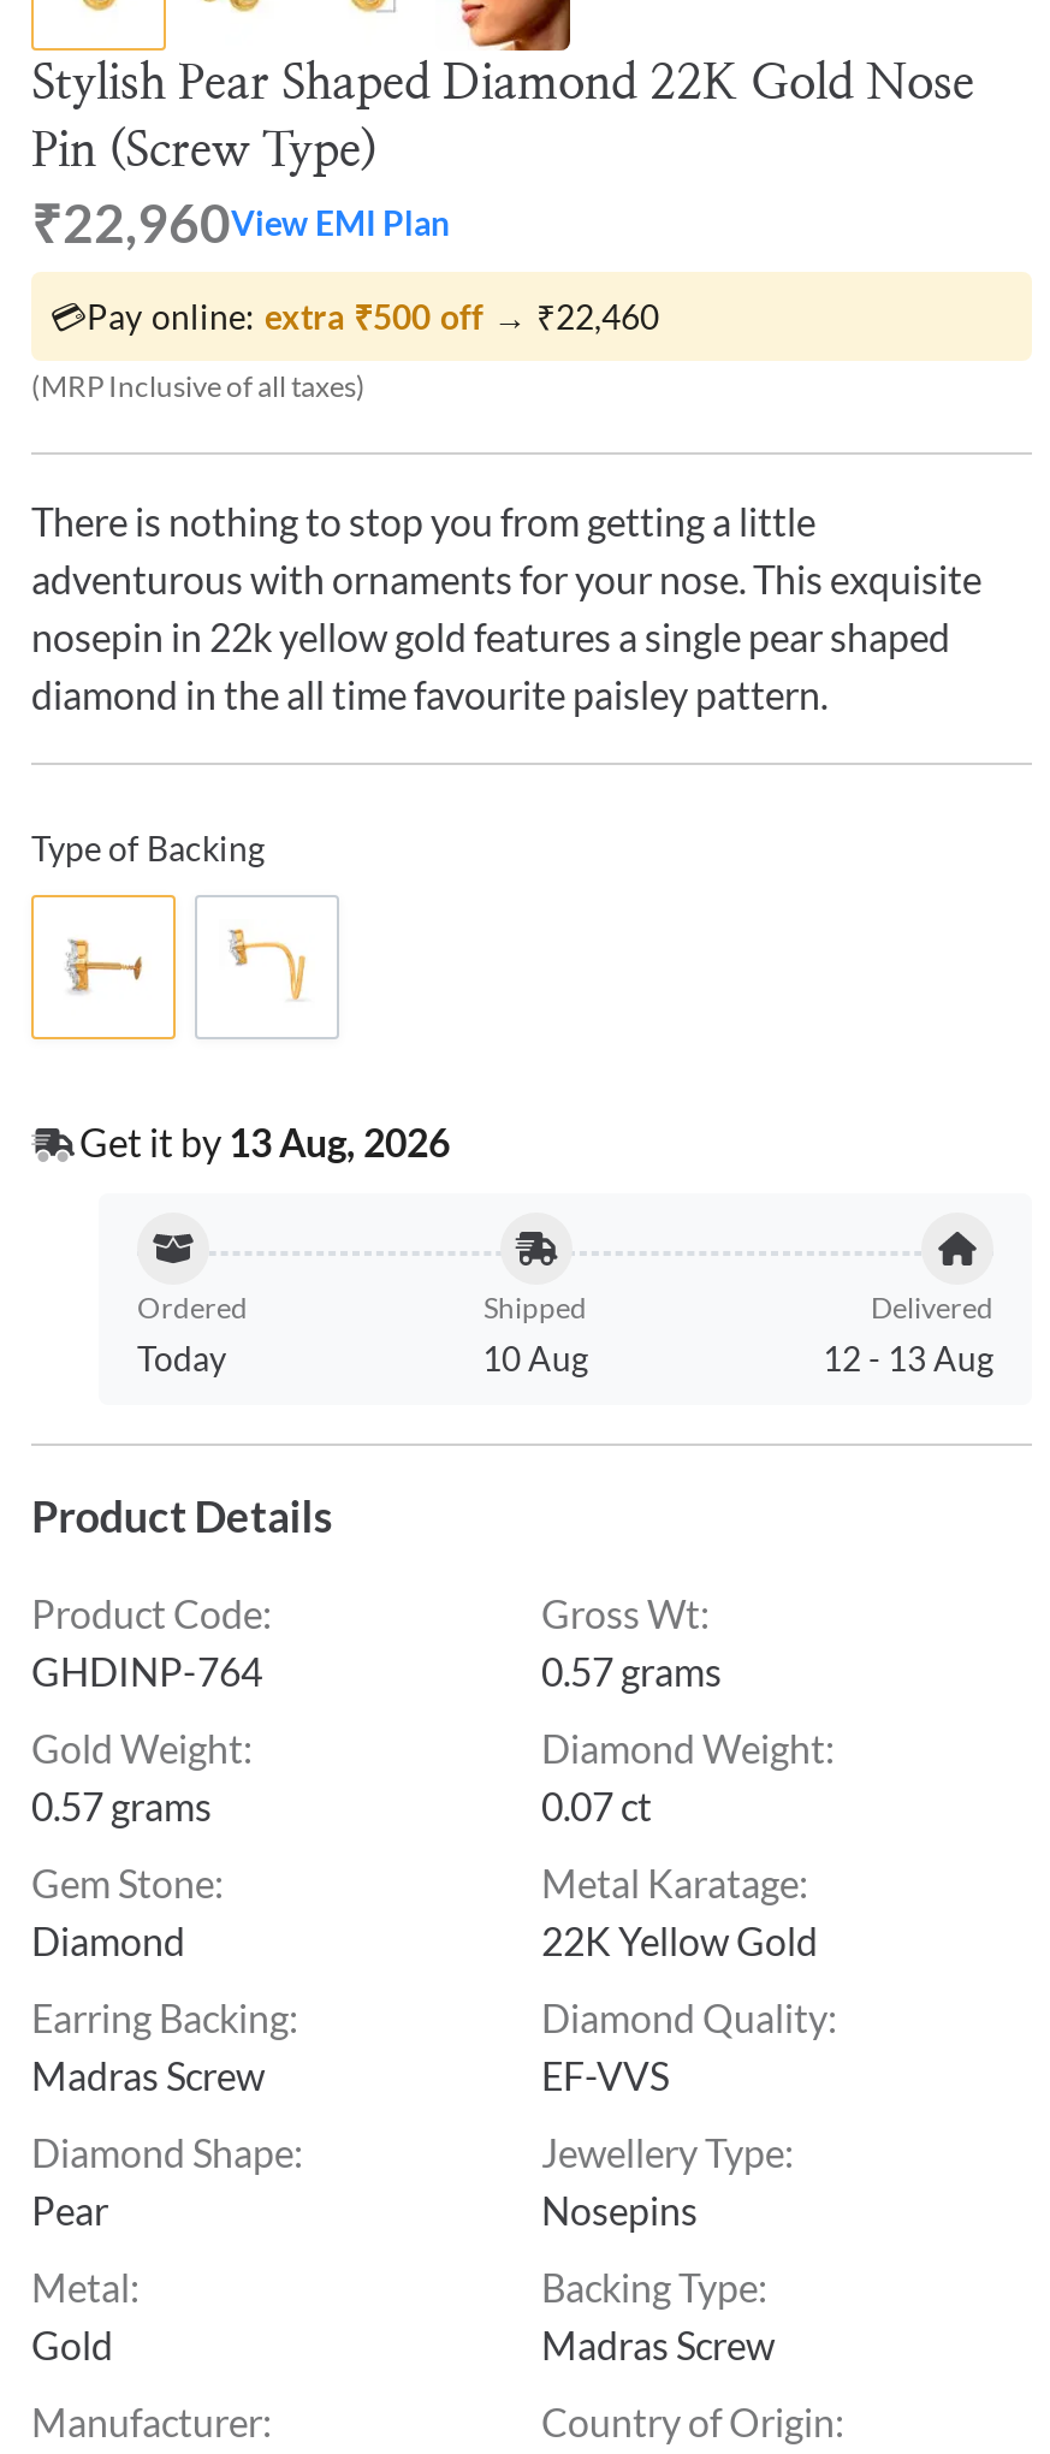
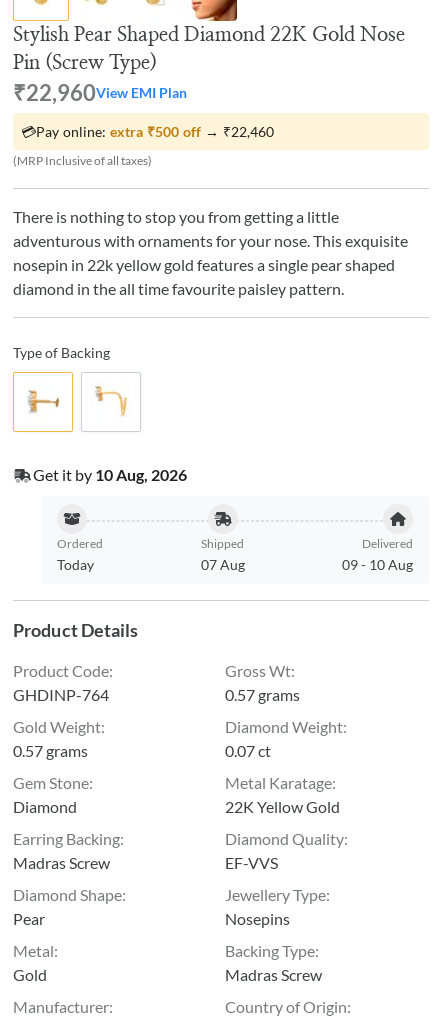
- Get it by 13 Aug, 2026
+ Get it by 10 Aug, 2026

- 10 Aug
+ 07 Aug

- 12 - 13 Aug
+ 09 - 10 Aug
